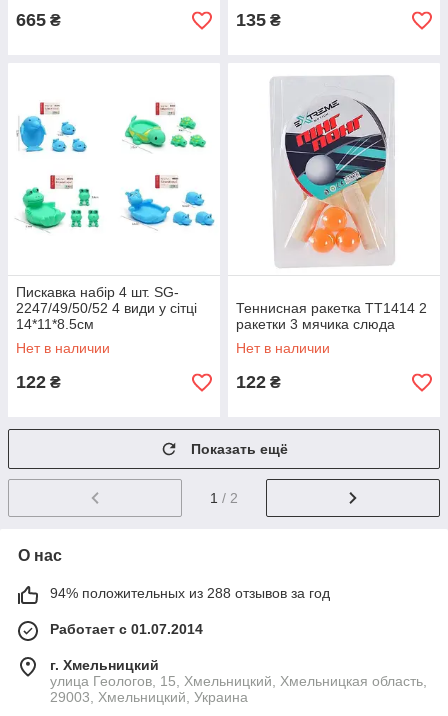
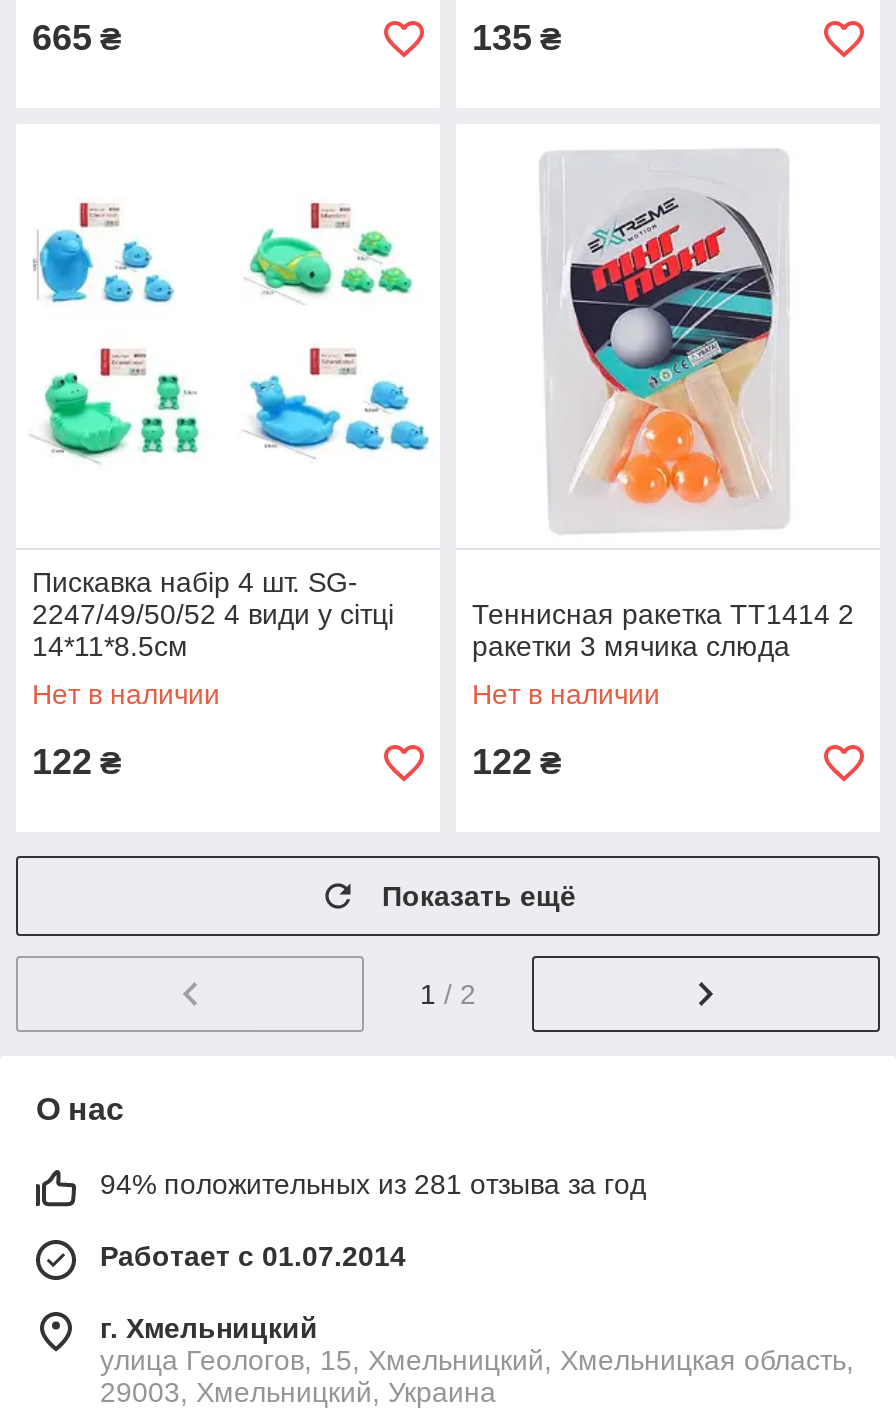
- 94% положительных из 288 отзывов за год
+ 94% положительных из 281 отзыва за год
